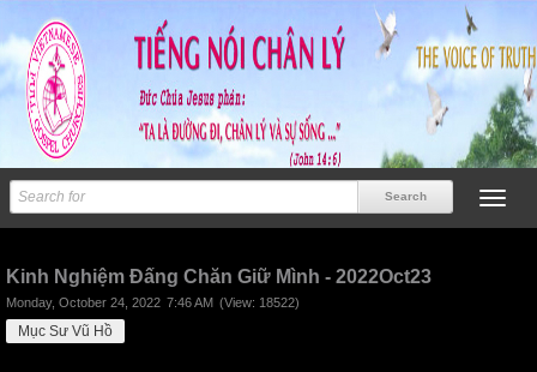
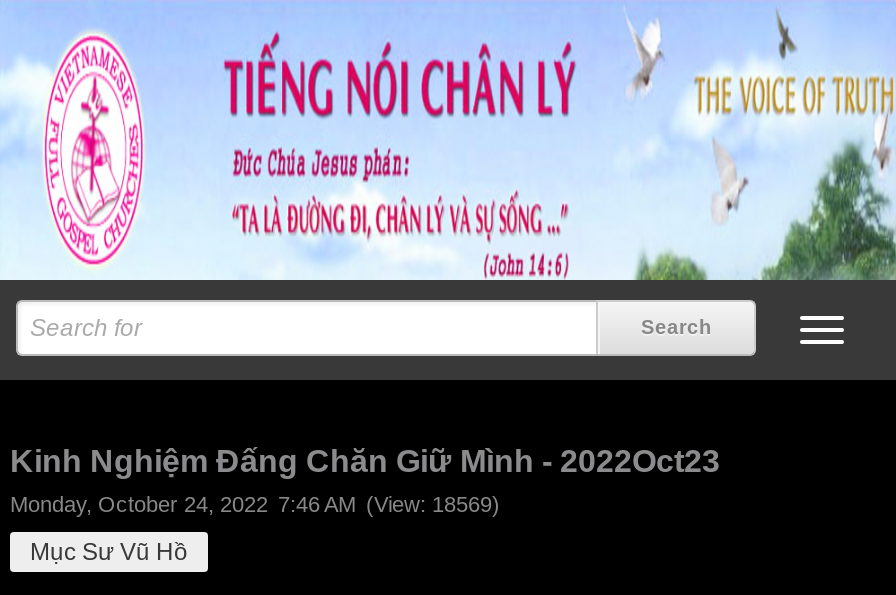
- Monday, October 24, 2022 7:46 AM (View: 18522)
+ Monday, October 24, 2022 7:46 AM (View: 18569)
